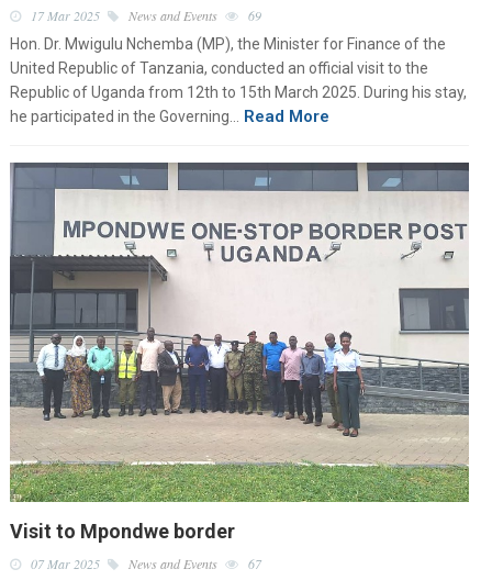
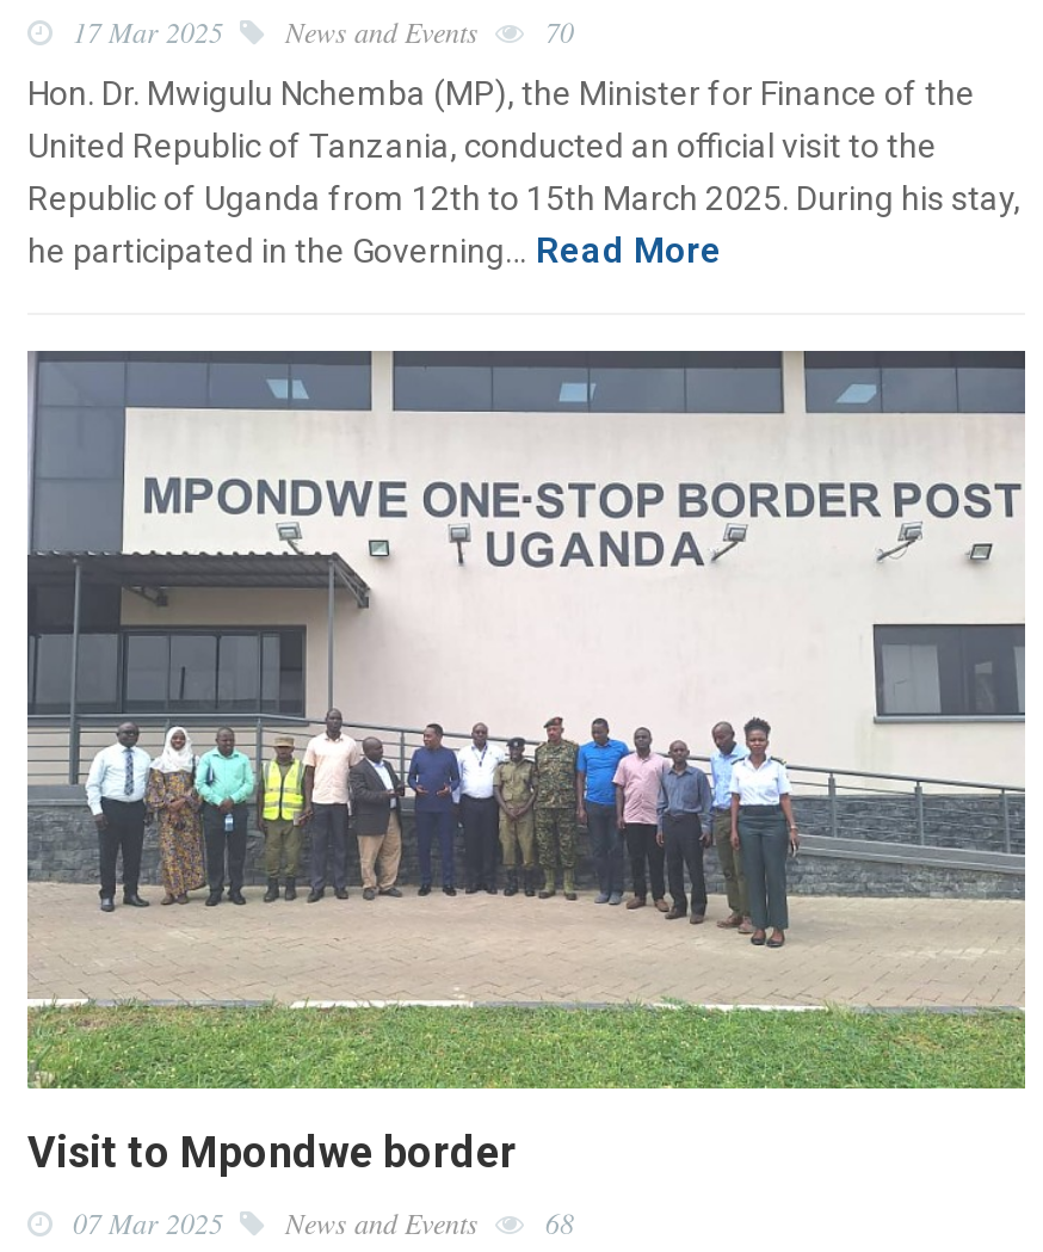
- 17 Mar 2025 News and Events 69
+ 17 Mar 2025 News and Events 70

- 07 Mar 2025 News and Events 67
+ 07 Mar 2025 News and Events 68
